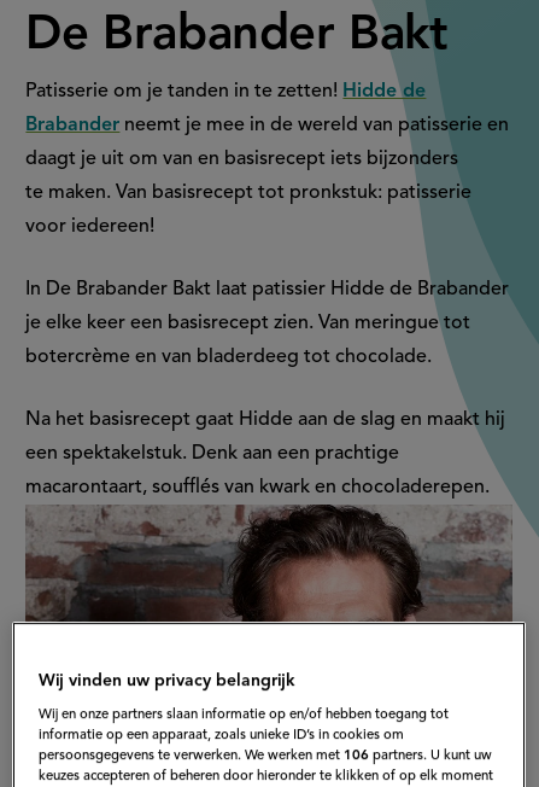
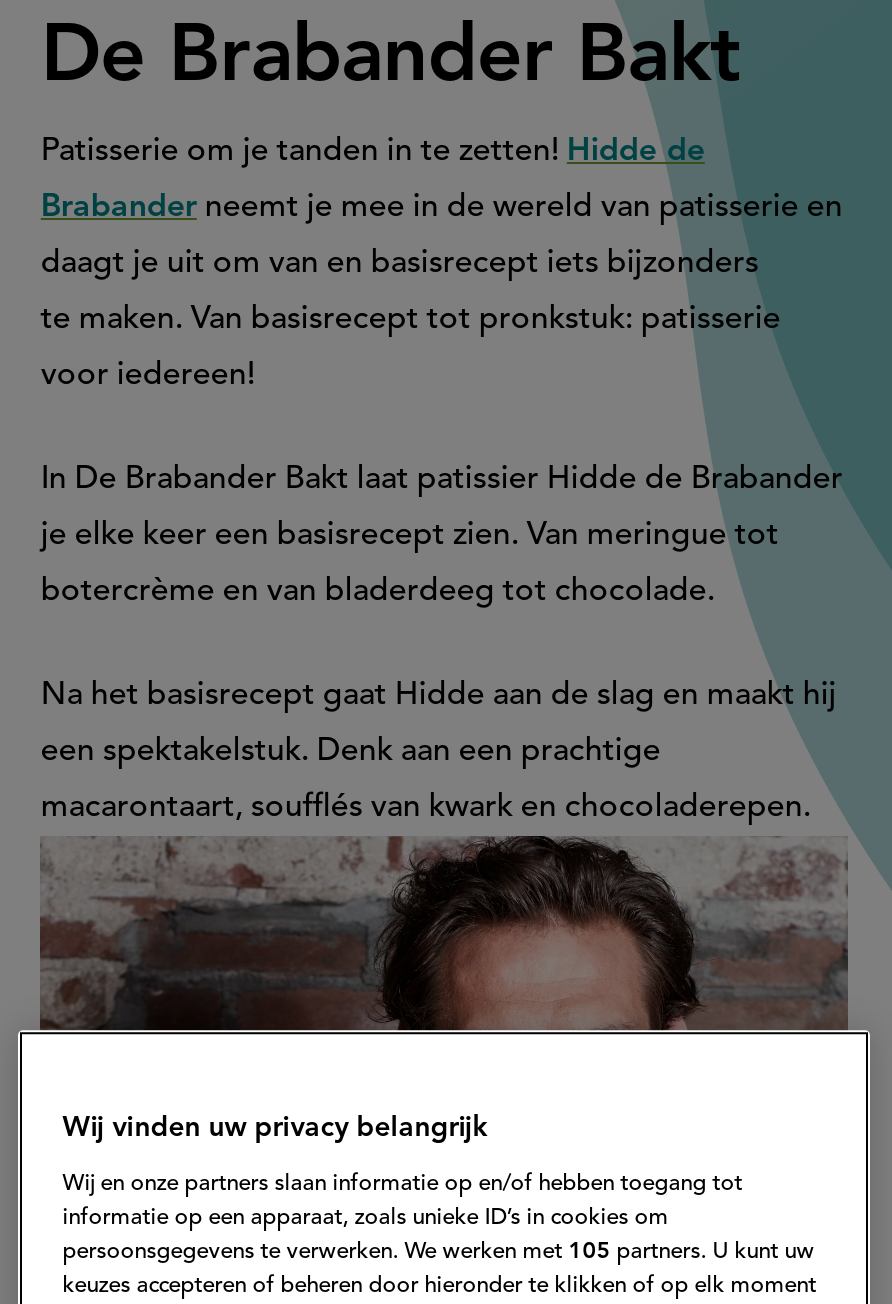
- persoonsgegevens te verwerken. We werken met 106 partners. U kunt uw
+ persoonsgegevens te verwerken. We werken met 105 partners. U kunt uw
